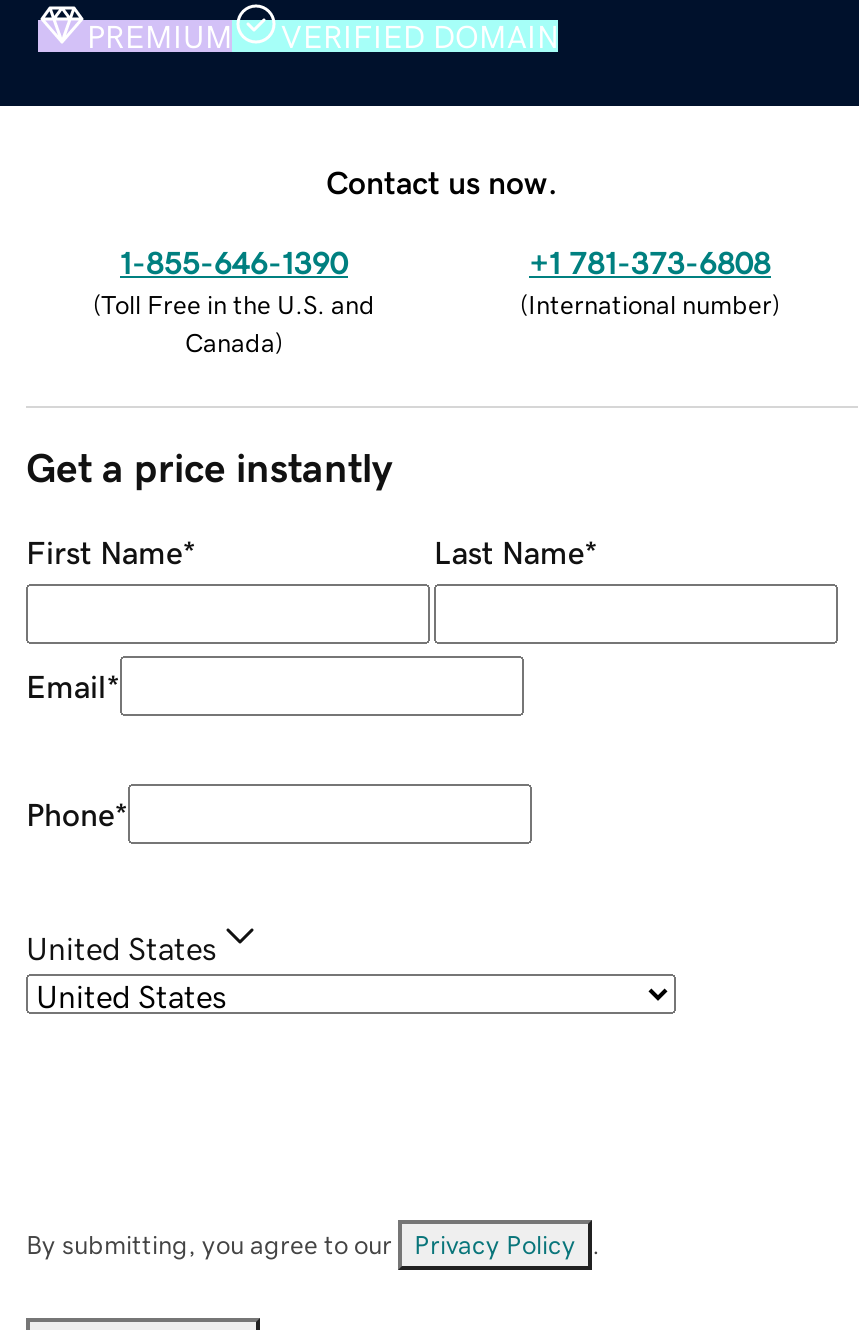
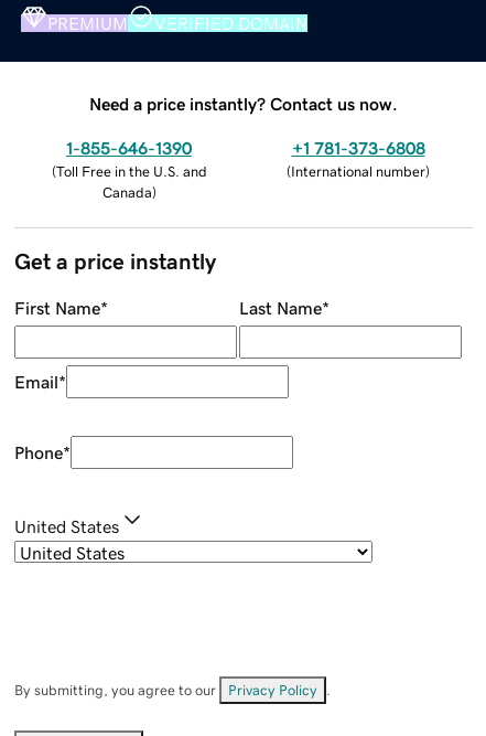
- Contact us now.
+ Need a price instantly? Contact us now.
